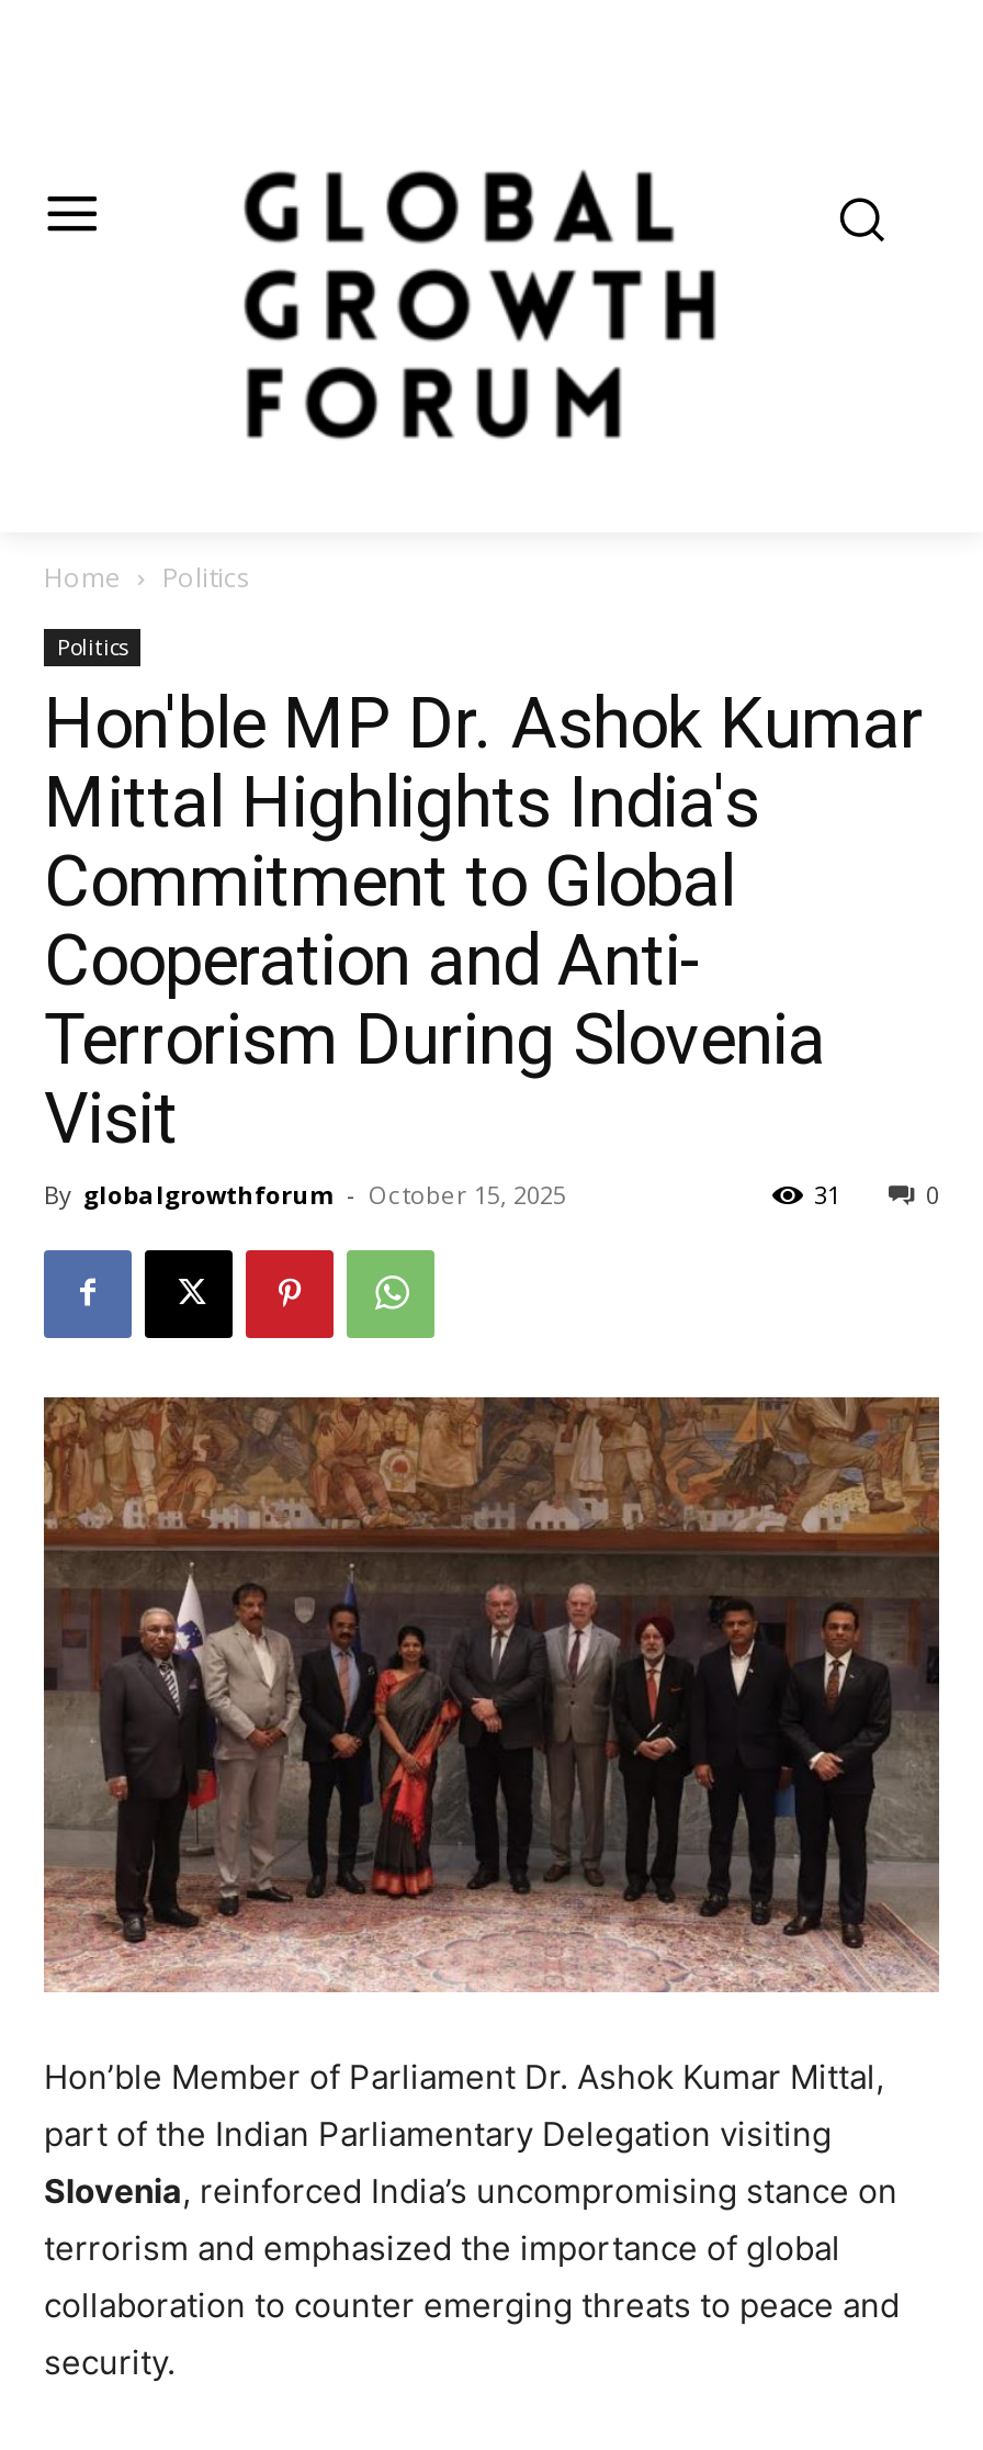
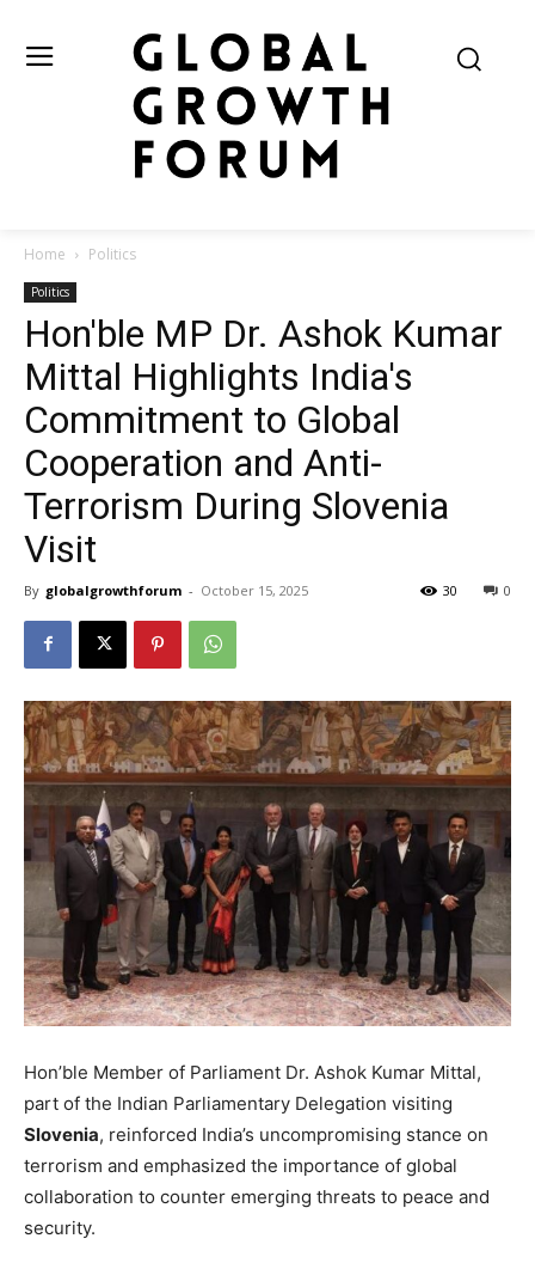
- 31
+ 30
